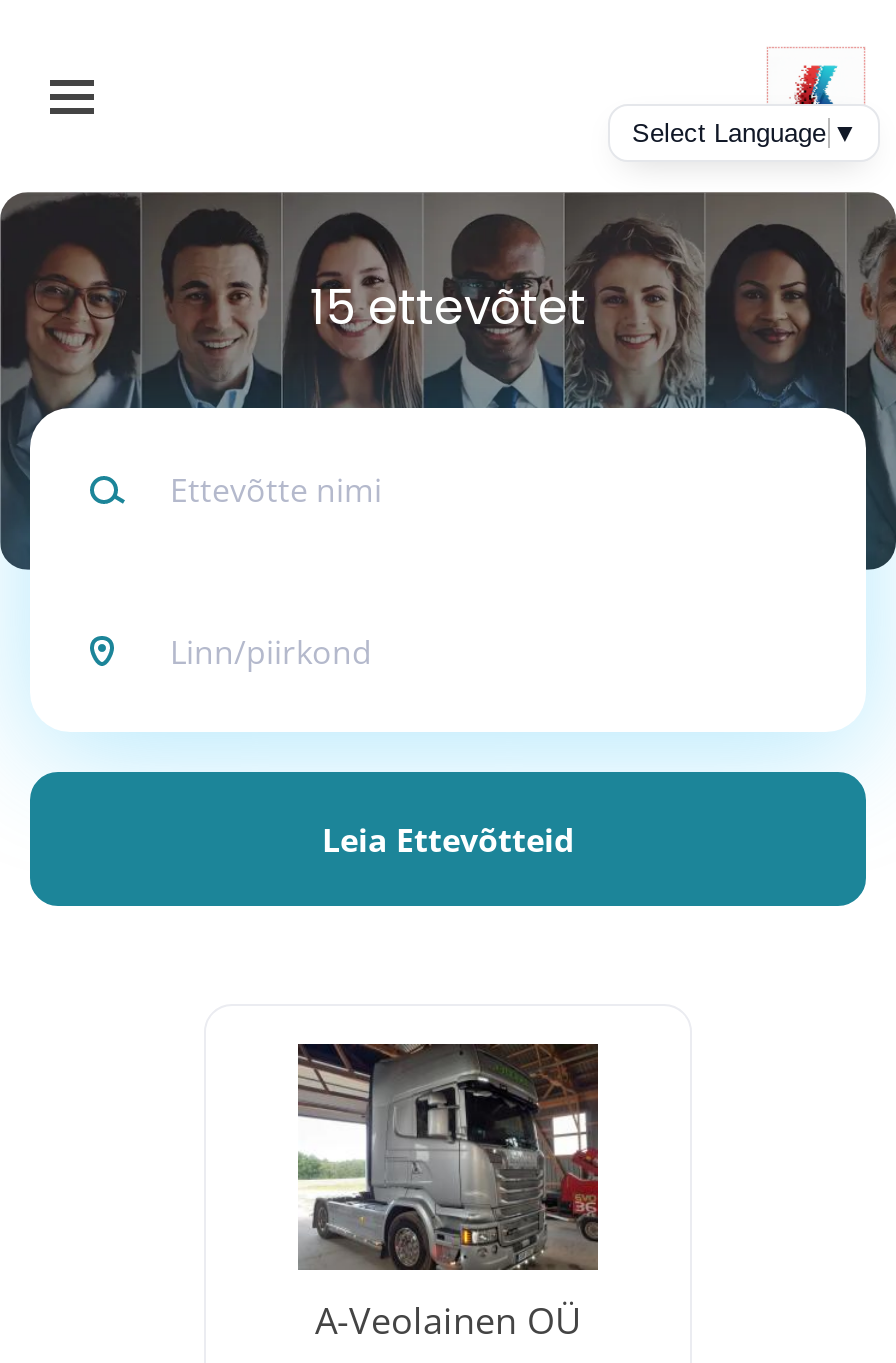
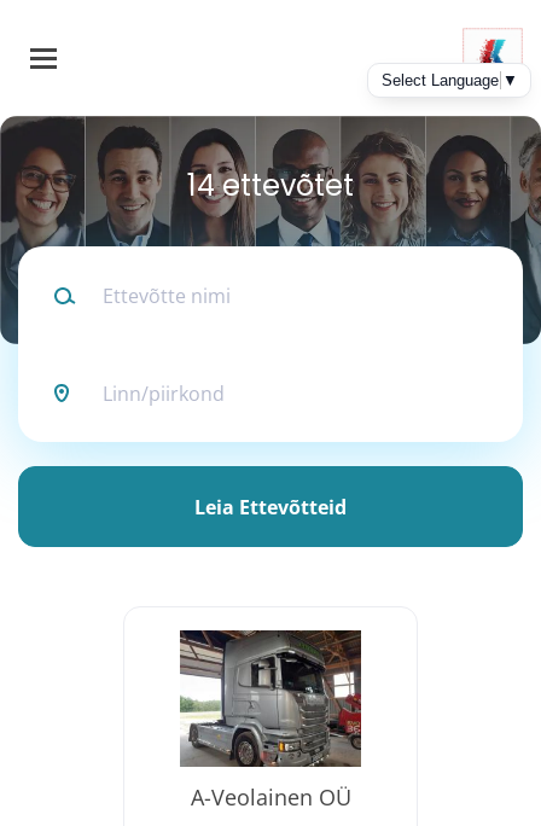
- 15 ettevõtet
+ 14 ettevõtet
